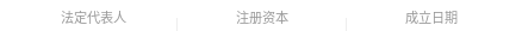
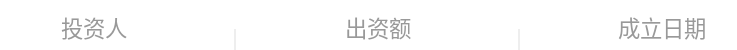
- 法定代表人
+ 投资人

- 注册资本
+ 出资额
